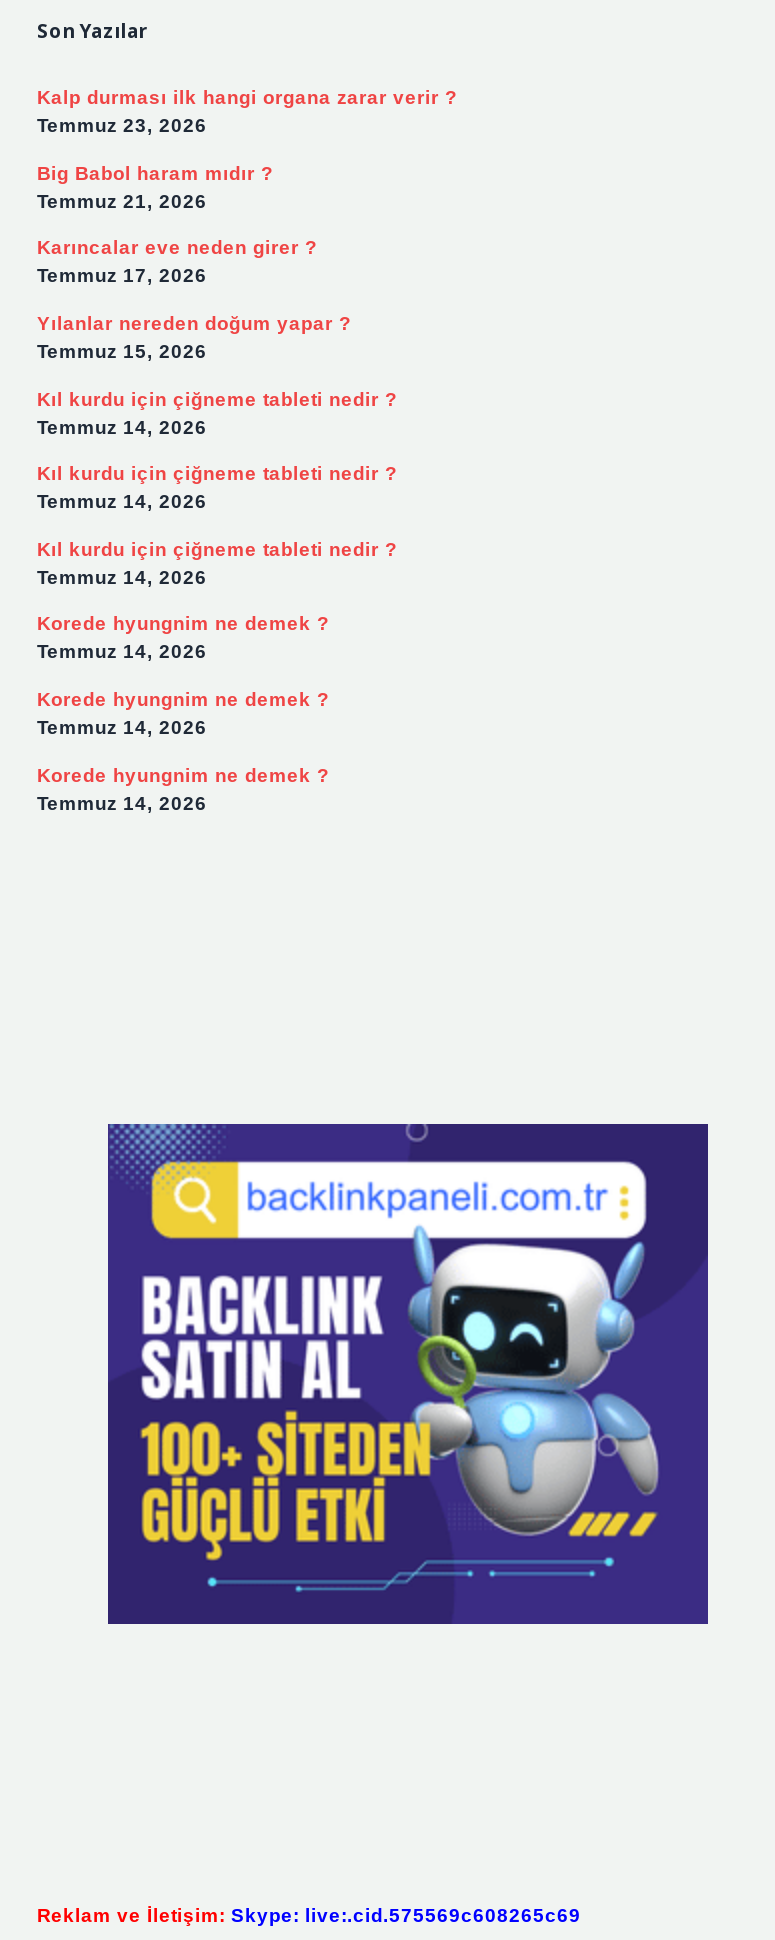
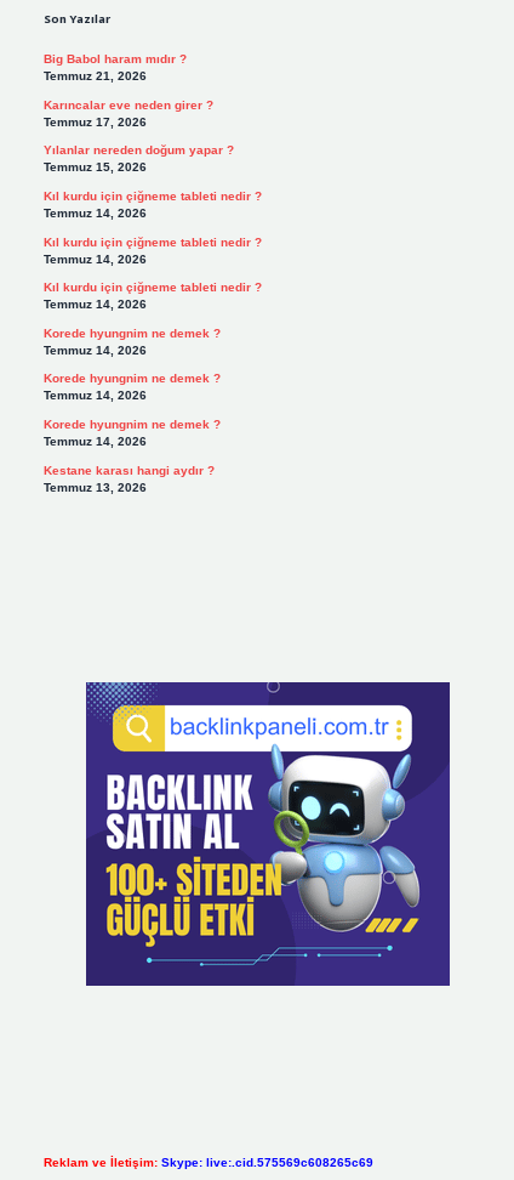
- Kalp durması ilk hangi organa zarar verir ?
- Temmuz 23, 2026

moved up: Big Babol haram mıdır ? | Temmuz 21, 2026 | Karıncalar eve neden girer ? | ... | Korede hyungnim ne demek ? | Temmuz 14, 2026

+ Kestane karası hangi aydır ?
+ Temmuz 13, 2026
